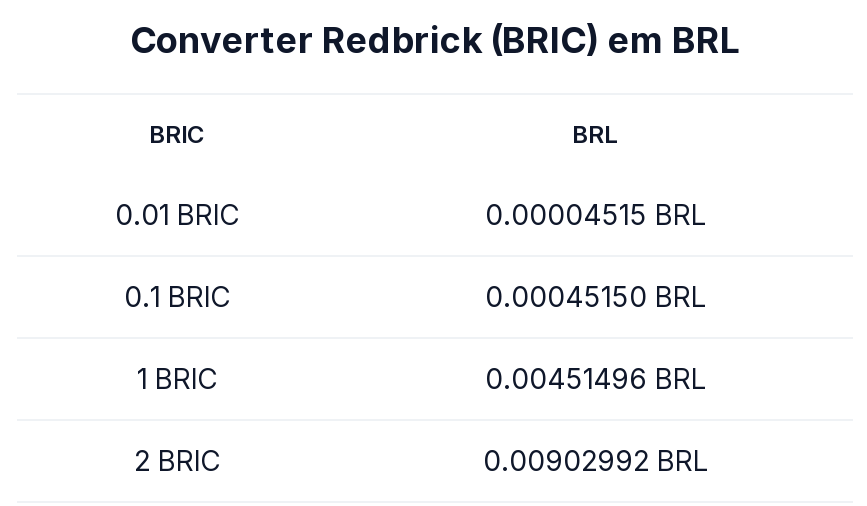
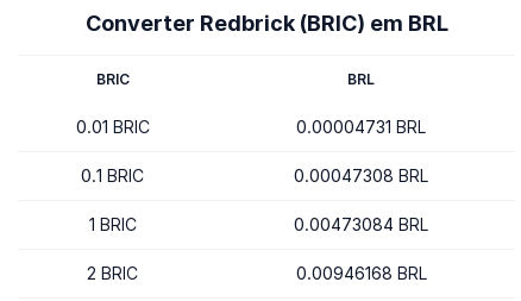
- 0.00004515 BRL
+ 0.00004731 BRL

- 0.00045150 BRL
+ 0.00047308 BRL

- 0.00451496 BRL
+ 0.00473084 BRL

- 0.00902992 BRL
+ 0.00946168 BRL
